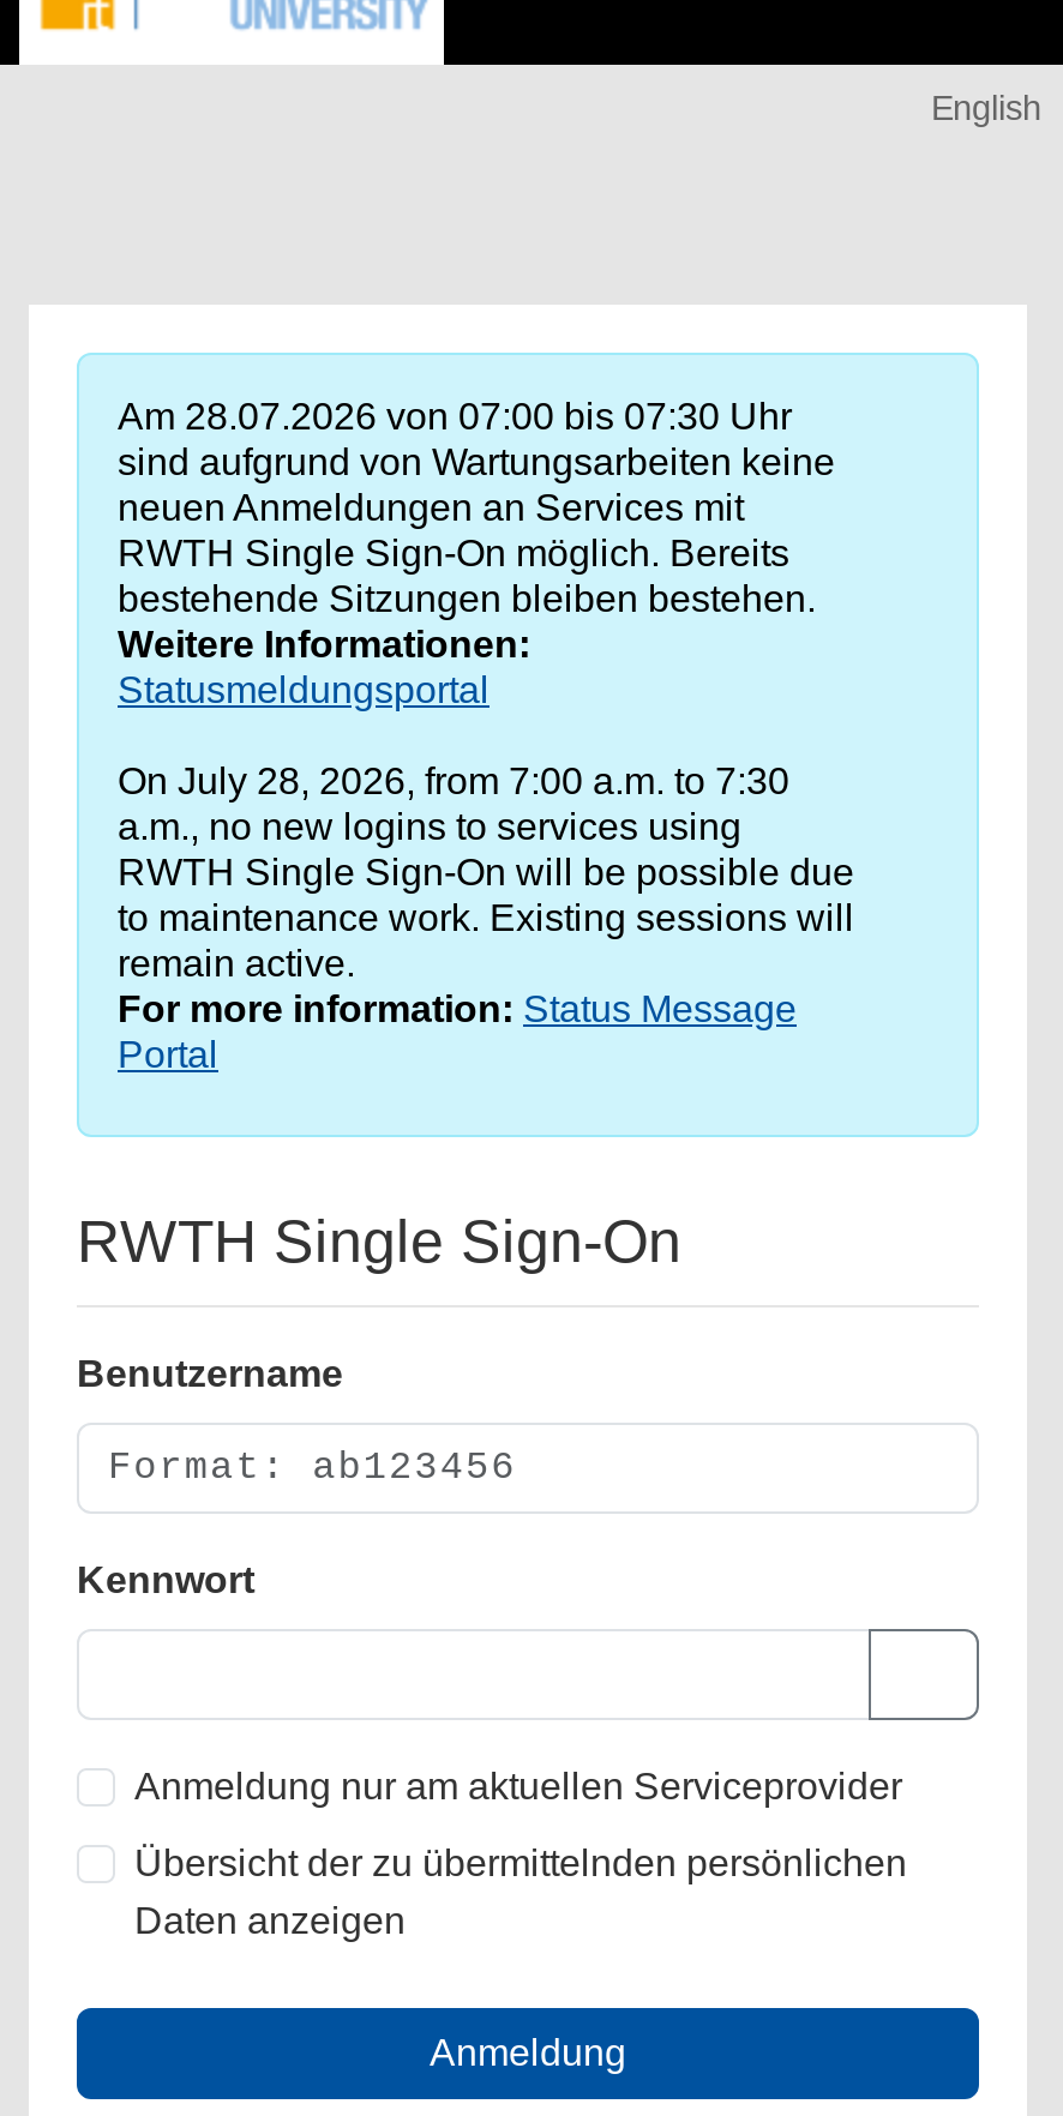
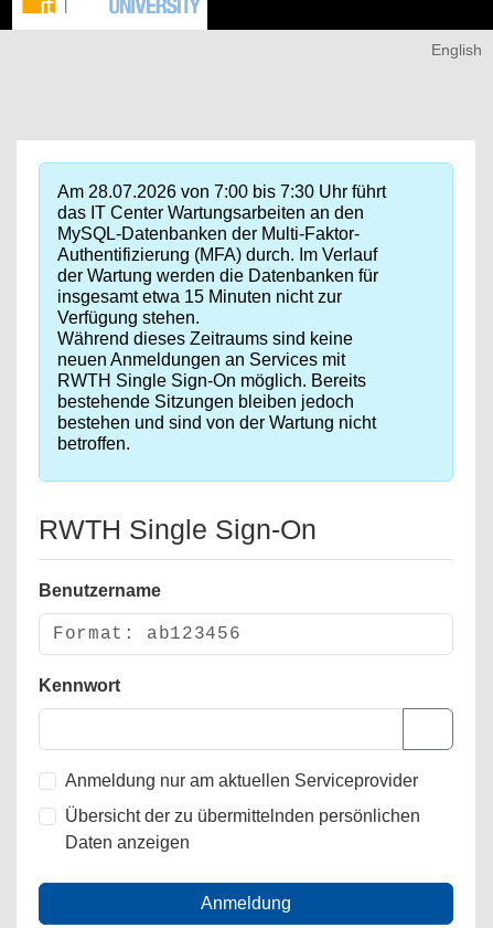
- Am 28.07.2026 von 07:00 bis 07:30 Uhr
- sind aufgrund von Wartungsarbeiten keine
+ Am 28.07.2026 von 7:00 bis 7:30 Uhr führt
+ das IT Center Wartungsarbeiten an den
+ MySQL-Datenbanken der Multi-Faktor-
+ Authentifizierung (MFA) durch. Im Verlauf
+ der Wartung werden die Datenbanken für
+ insgesamt etwa 15 Minuten nicht zur
+ Verfügung stehen.
+ Während dieses Zeitraums sind keine

moved down: neuen Anmeldungen an Services mit | RWTH Single Sign-On möglich. Bereits

- bestehende Sitzungen bleiben bestehen.
- Weitere Informationen:
- Statusmeldungsportal
- On July 28, 2026, from 7:00 a.m. to 7:30
- a.m., no new logins to services using
- RWTH Single Sign-On will be possible due
- to maintenance work. Existing sessions will
- remain active.
- For more information: Status Message
- Portal
+ bestehende Sitzungen bleiben jedoch
+ bestehen und sind von der Wartung nicht
+ betroffen.
